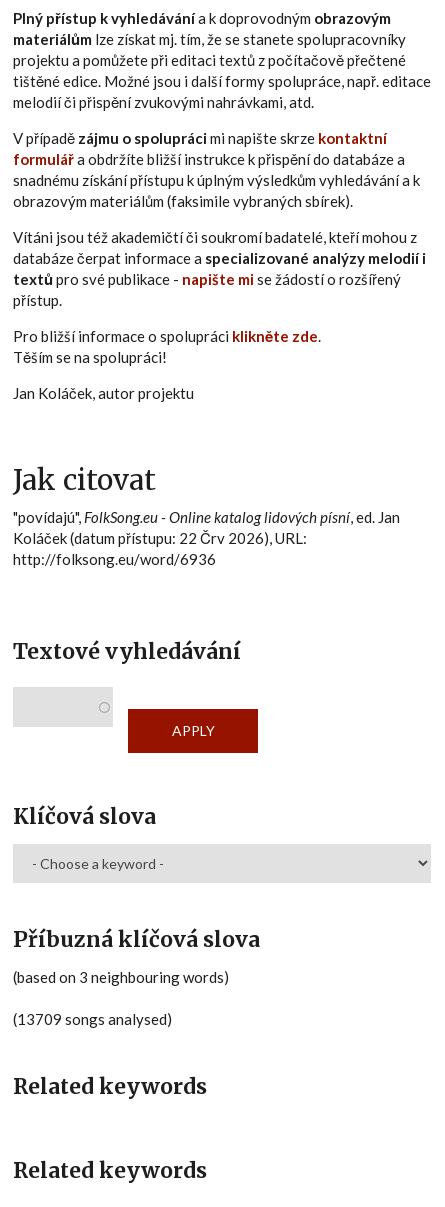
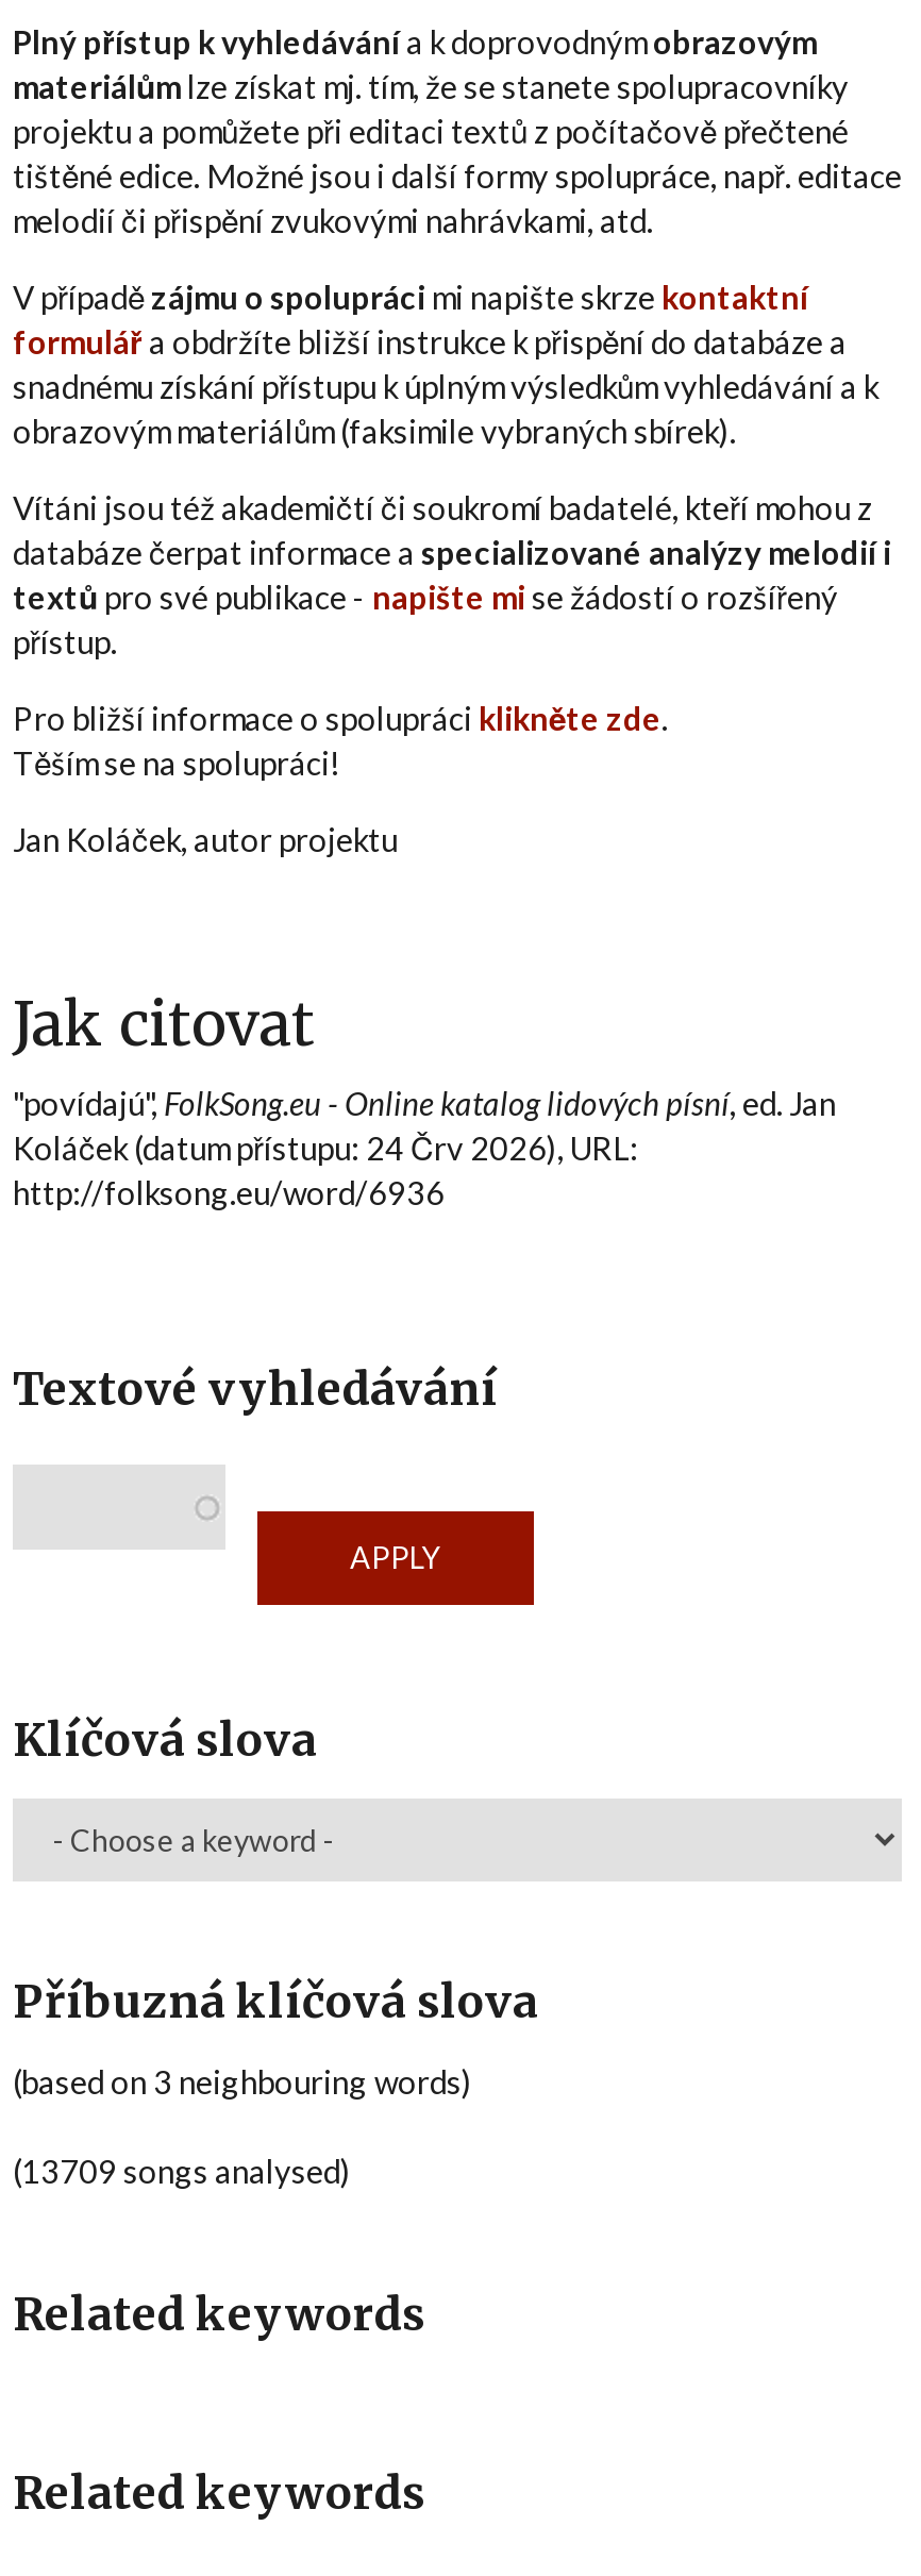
- Koláček (datum přístupu: 22 Črv 2026), URL:
+ Koláček (datum přístupu: 24 Črv 2026), URL:
